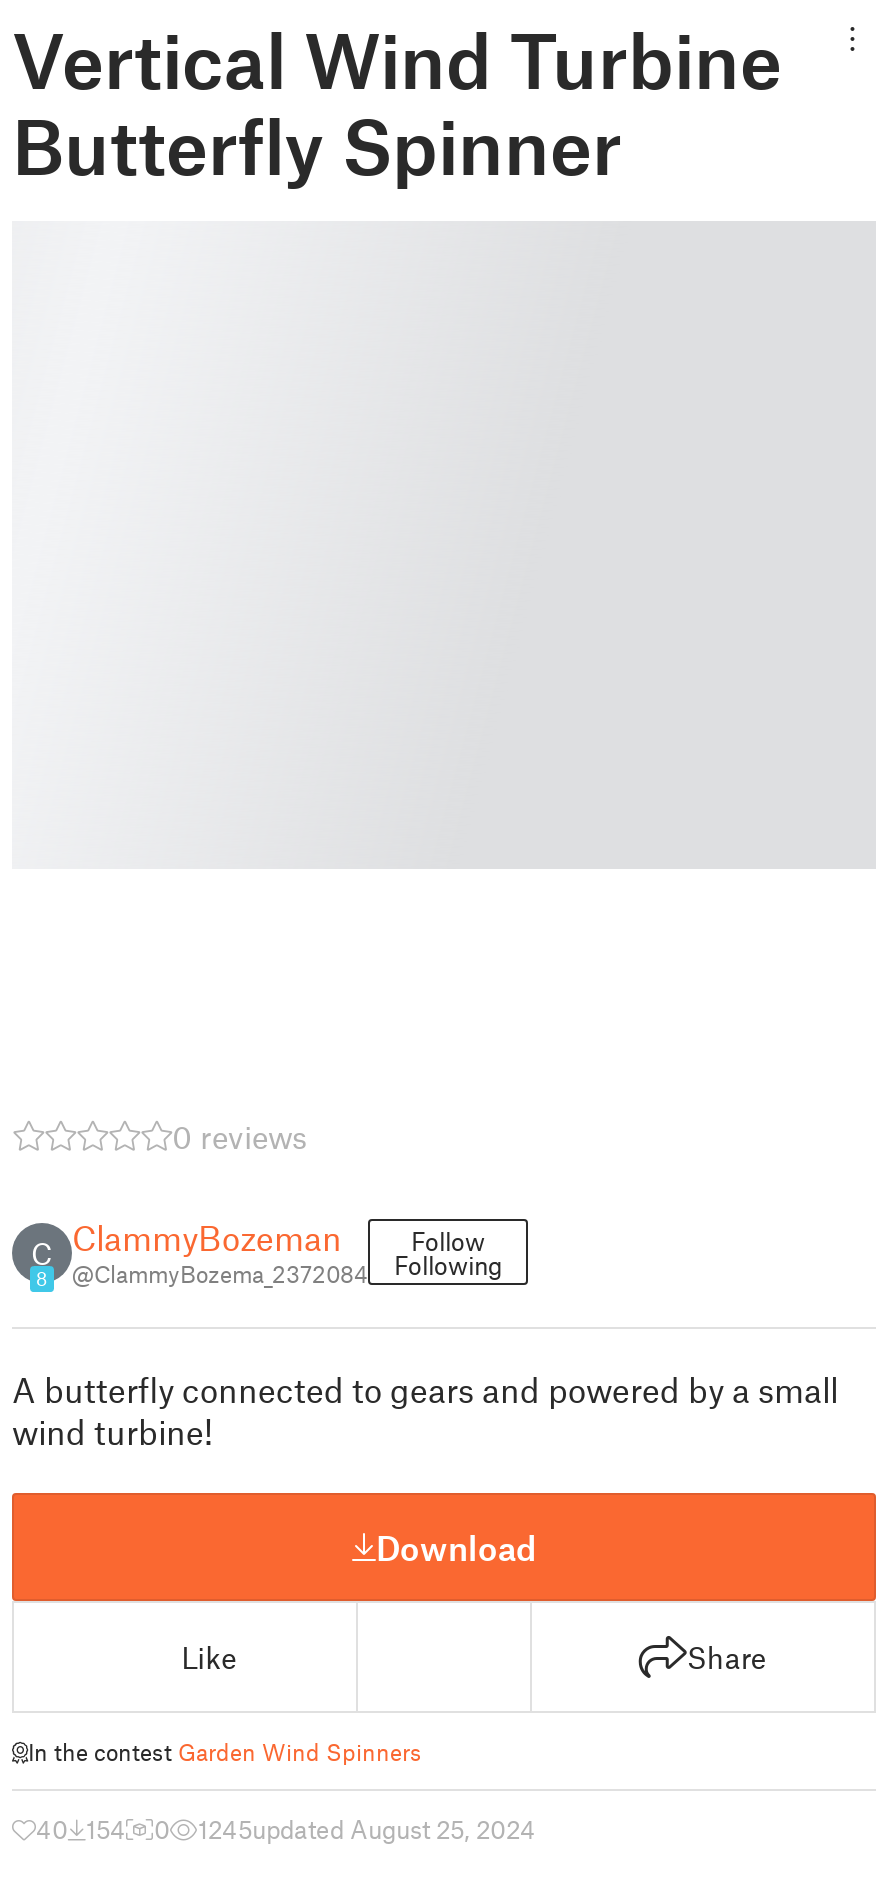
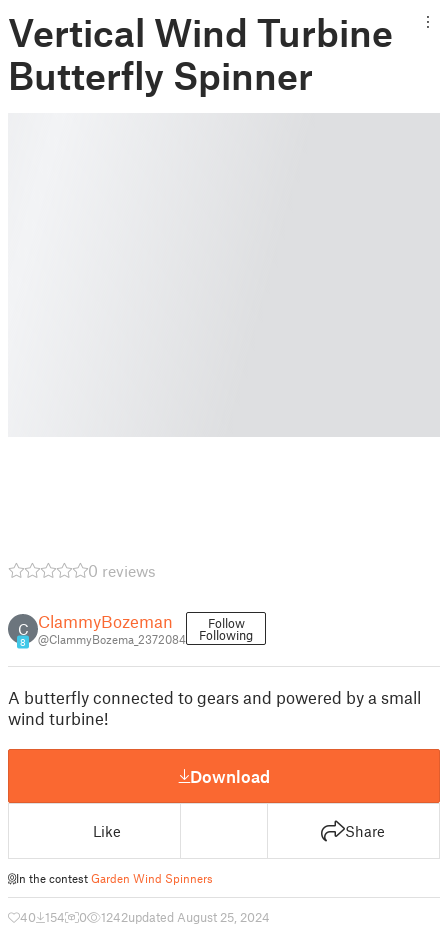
- 1245updated August 25, 2024
+ 1242updated August 25, 2024
